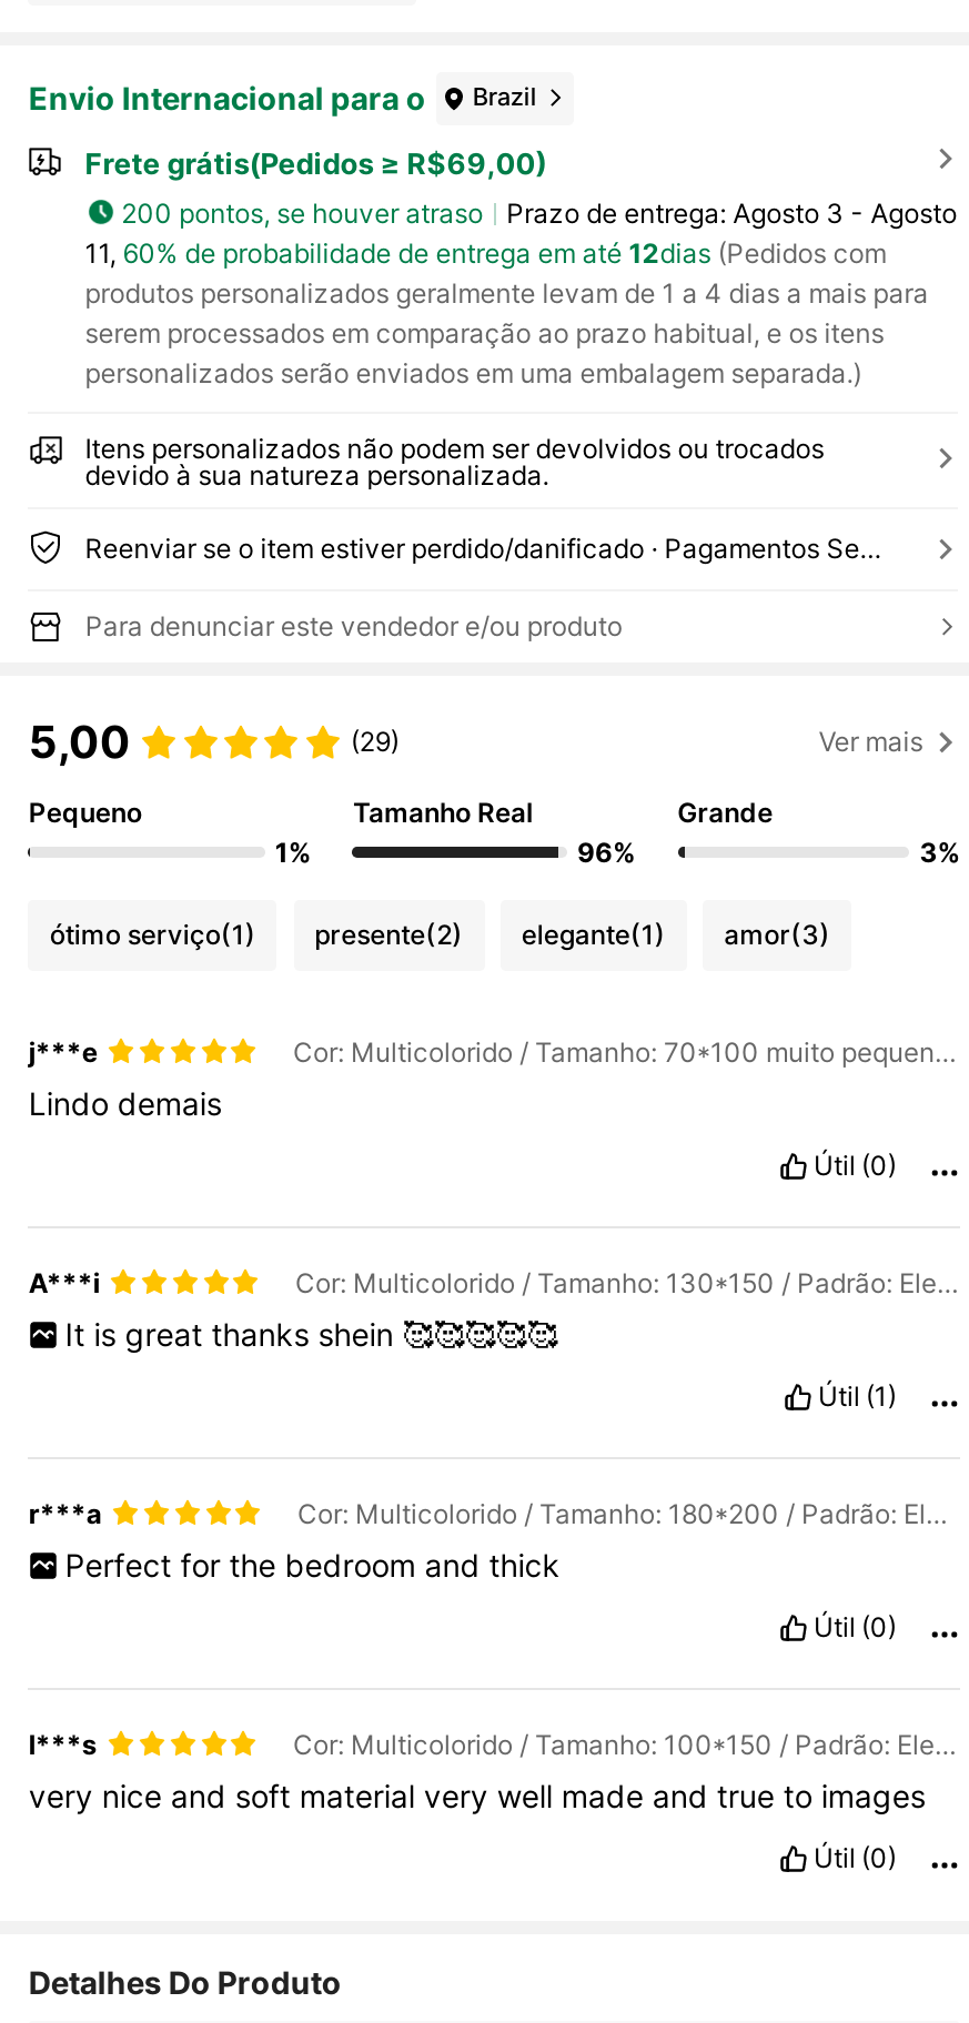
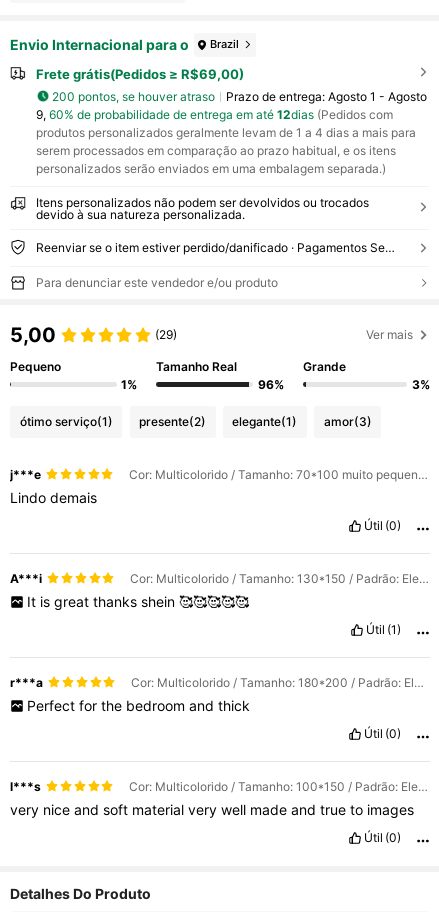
- Prazo de entrega: Agosto 3 - Agosto
+ Prazo de entrega: Agosto 1 - Agosto

- 11, 60% de probabilidade de entrega em até 12dias (Pedidos com
+ 9, 60% de probabilidade de entrega em até 12dias (Pedidos com
